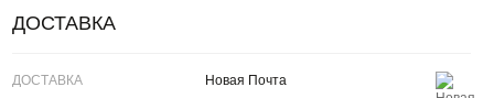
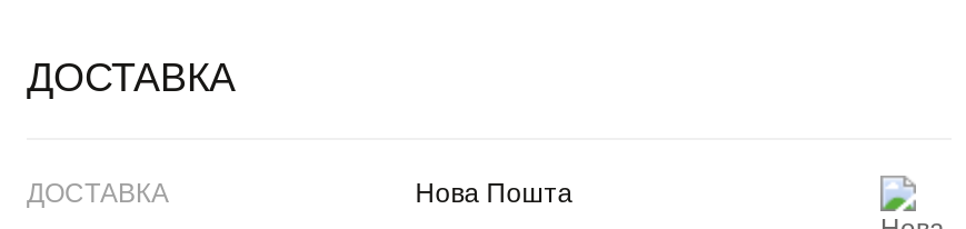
- Новая Почта
+ Нова Пошта
